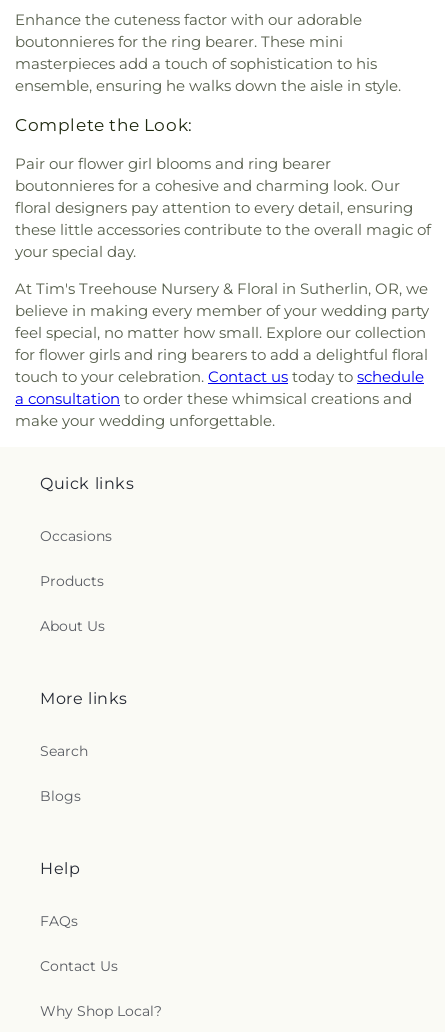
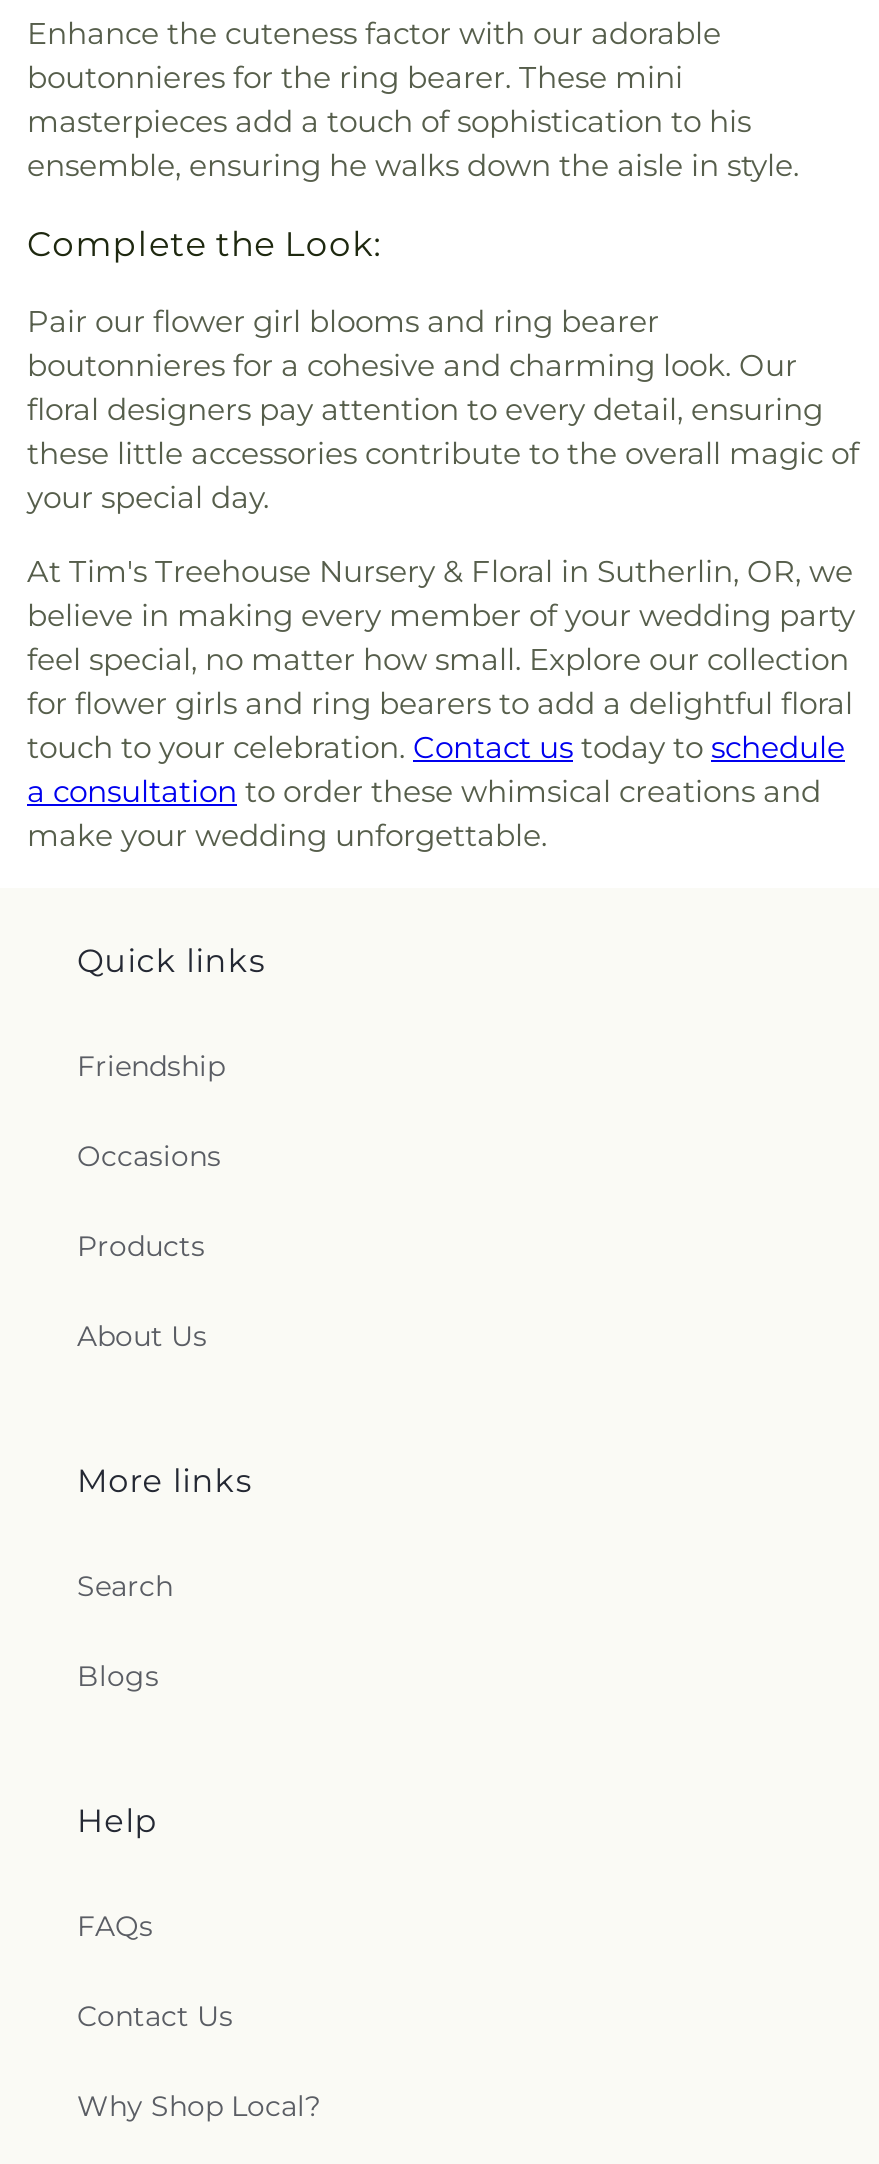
+ Friendship
